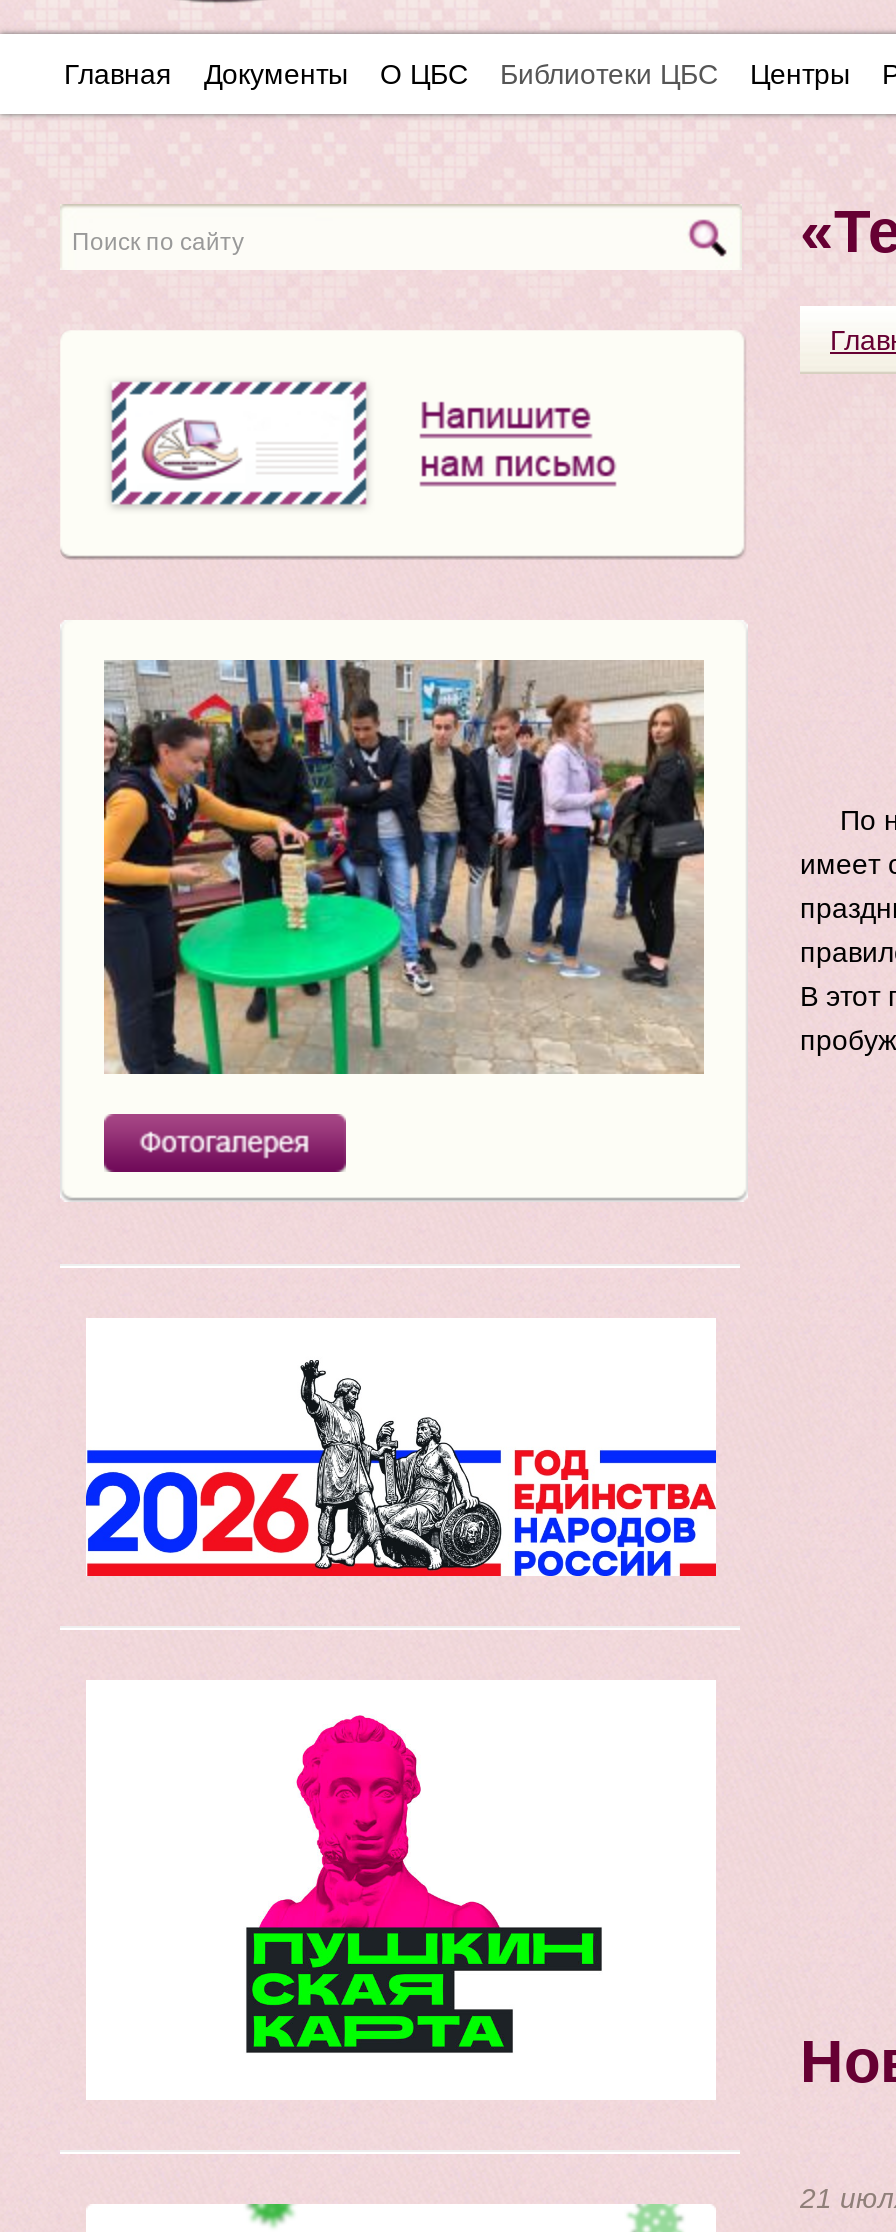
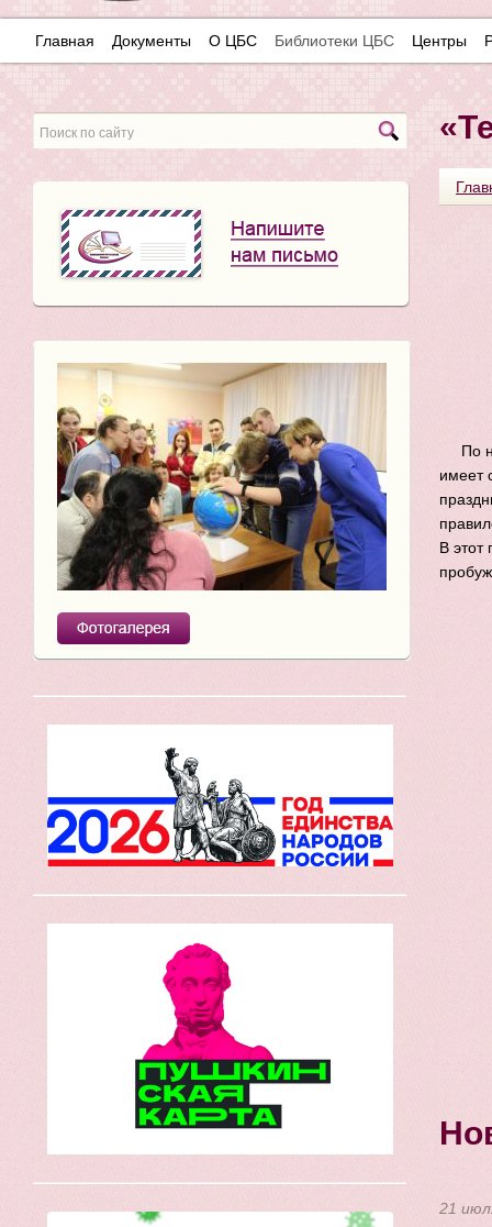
- [image]
+ [image]
